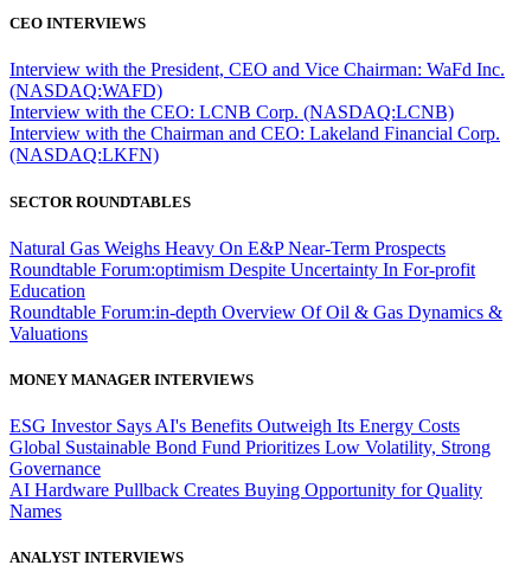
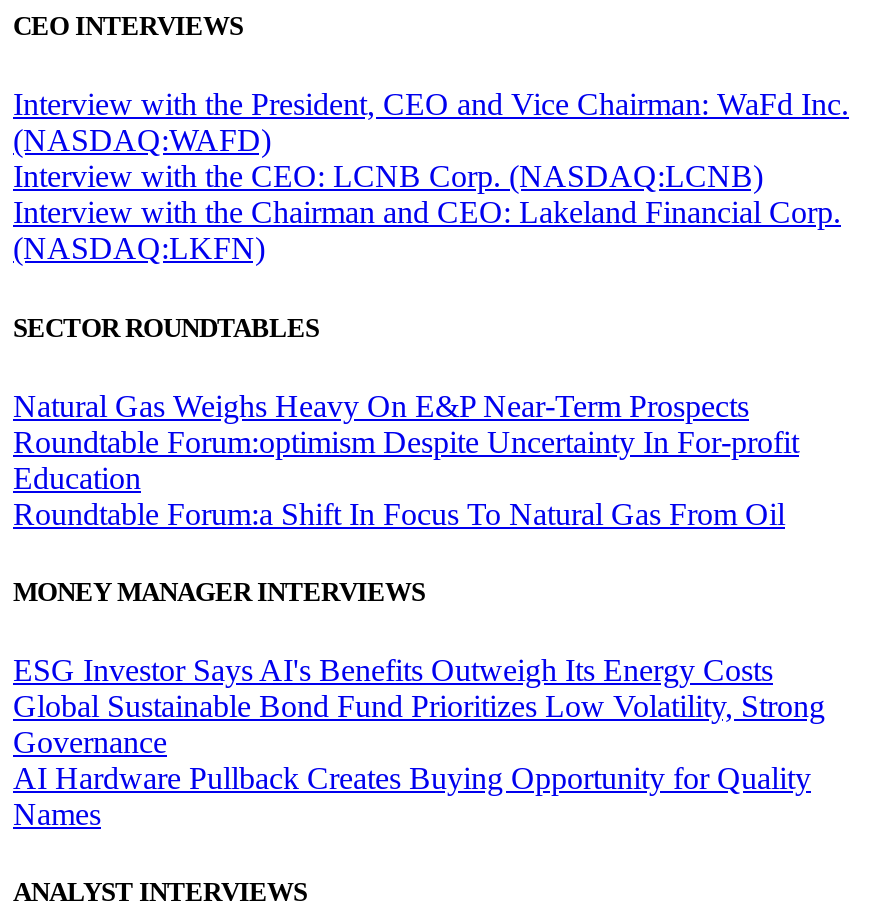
- Roundtable Forum:in-depth Overview Of Oil & Gas Dynamics &
- Valuations
+ Roundtable Forum:a Shift In Focus To Natural Gas From Oil
